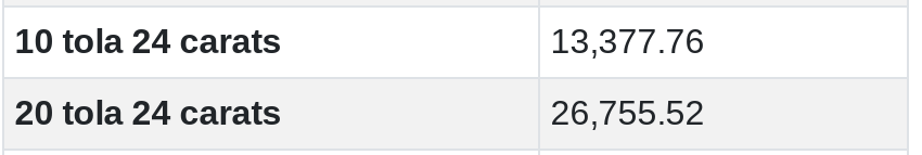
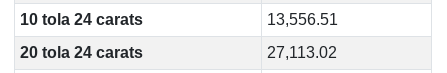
- 13,377.76
+ 13,556.51

- 26,755.52
+ 27,113.02
